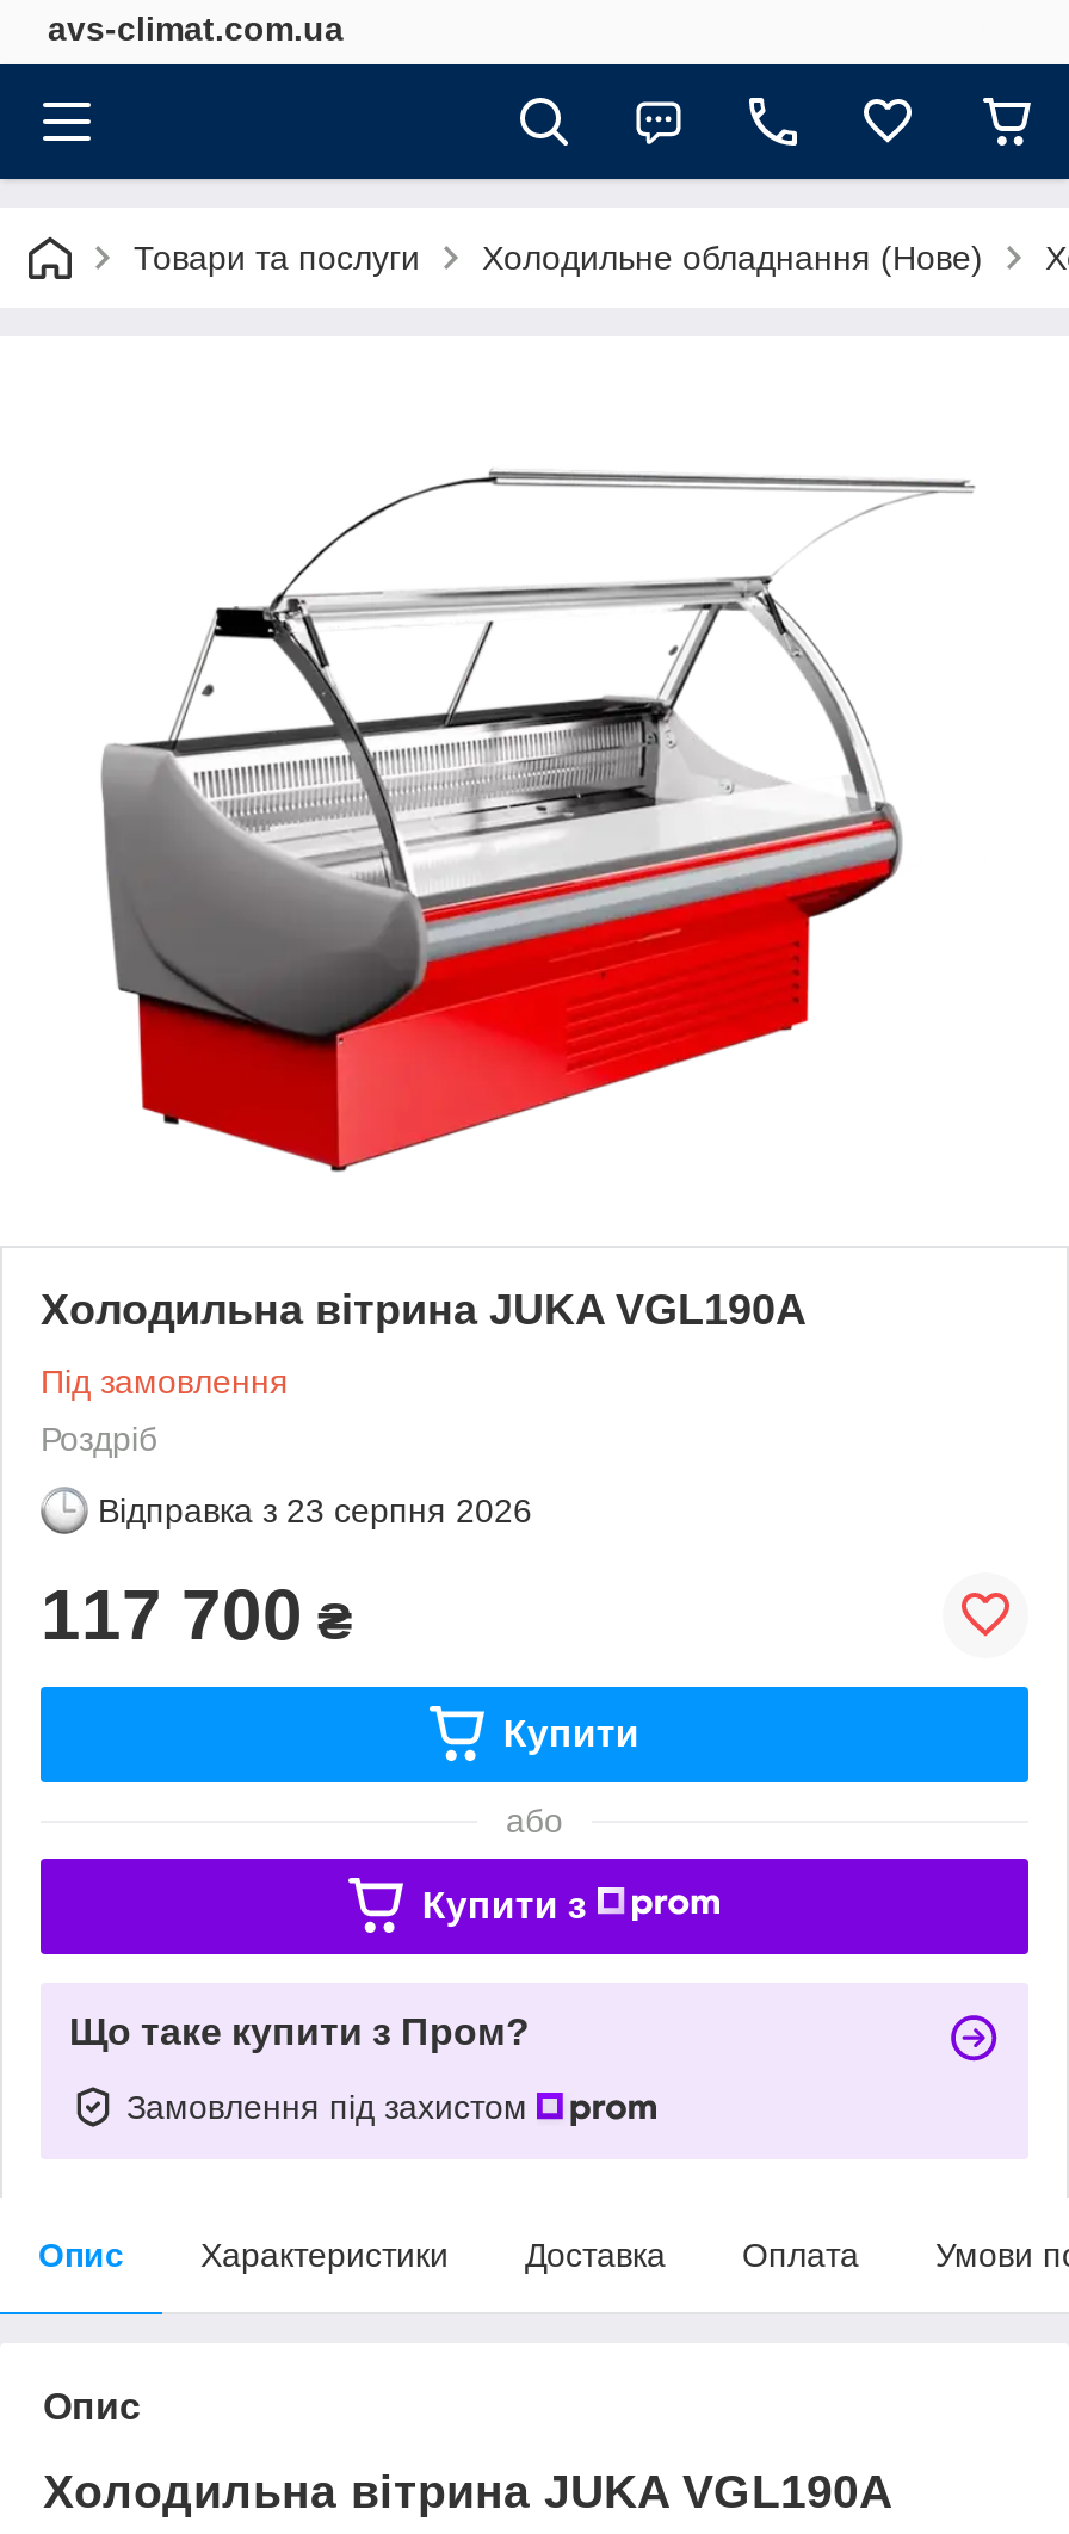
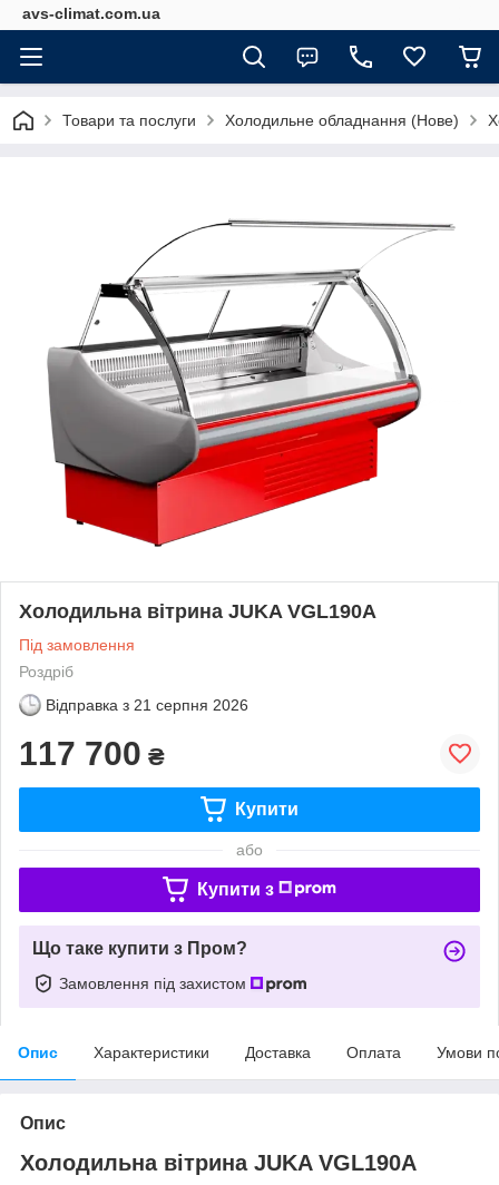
- Відправка з 23 серпня 2026
+ Відправка з 21 серпня 2026
